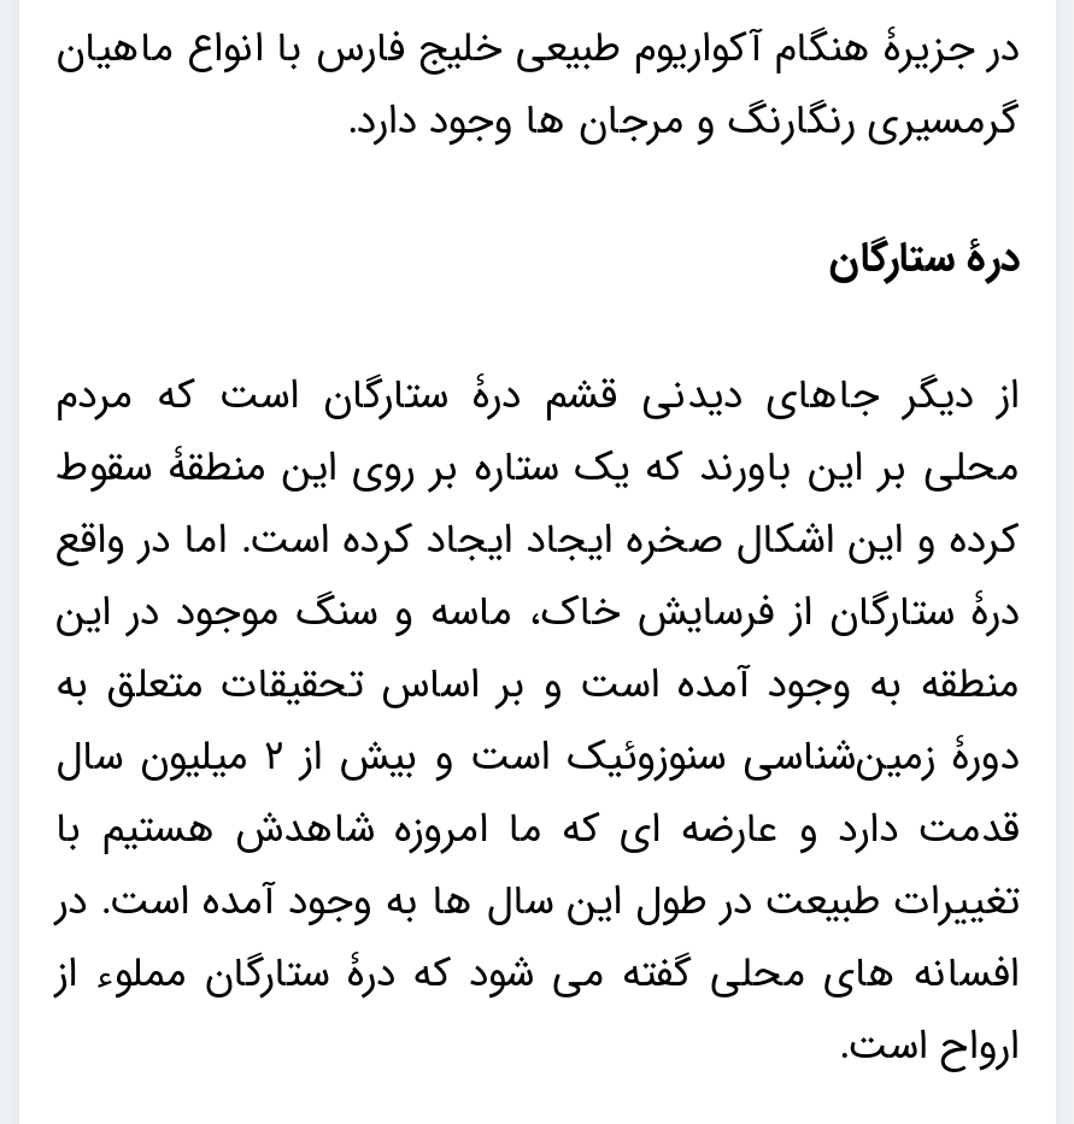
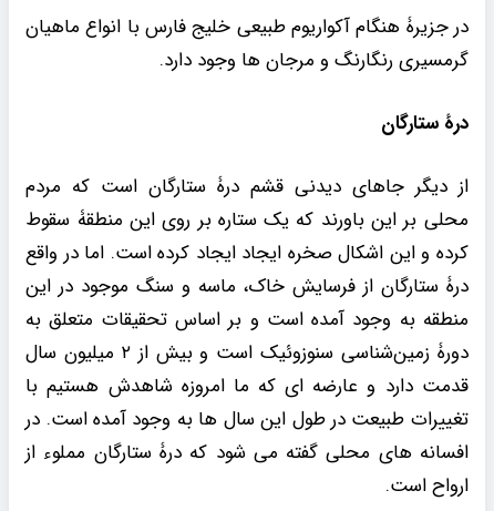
- افسانه های محلی گفته می شود كه درۀ ستارگان مملوء از
+ افسانه های محلی گفته می شود که درۀ ستارگان مملوء از
